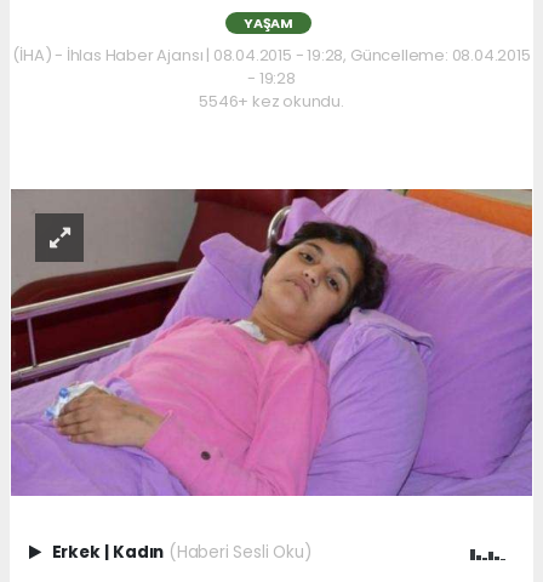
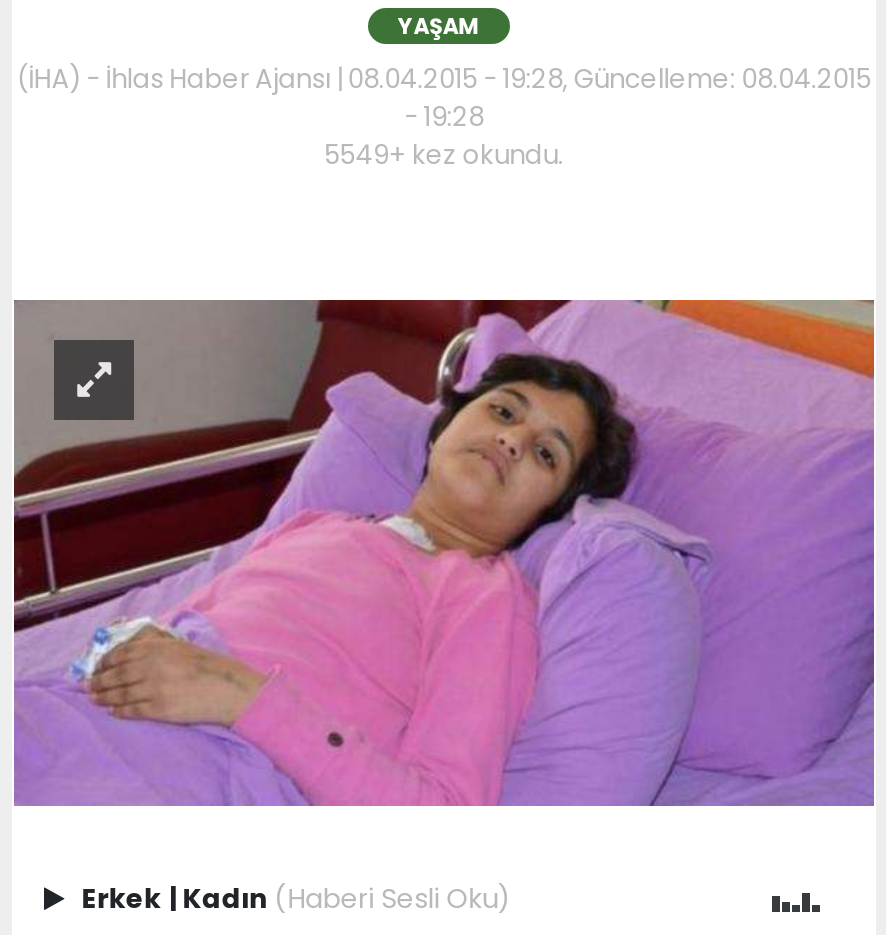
- 5546+ kez okundu.
+ 5549+ kez okundu.
